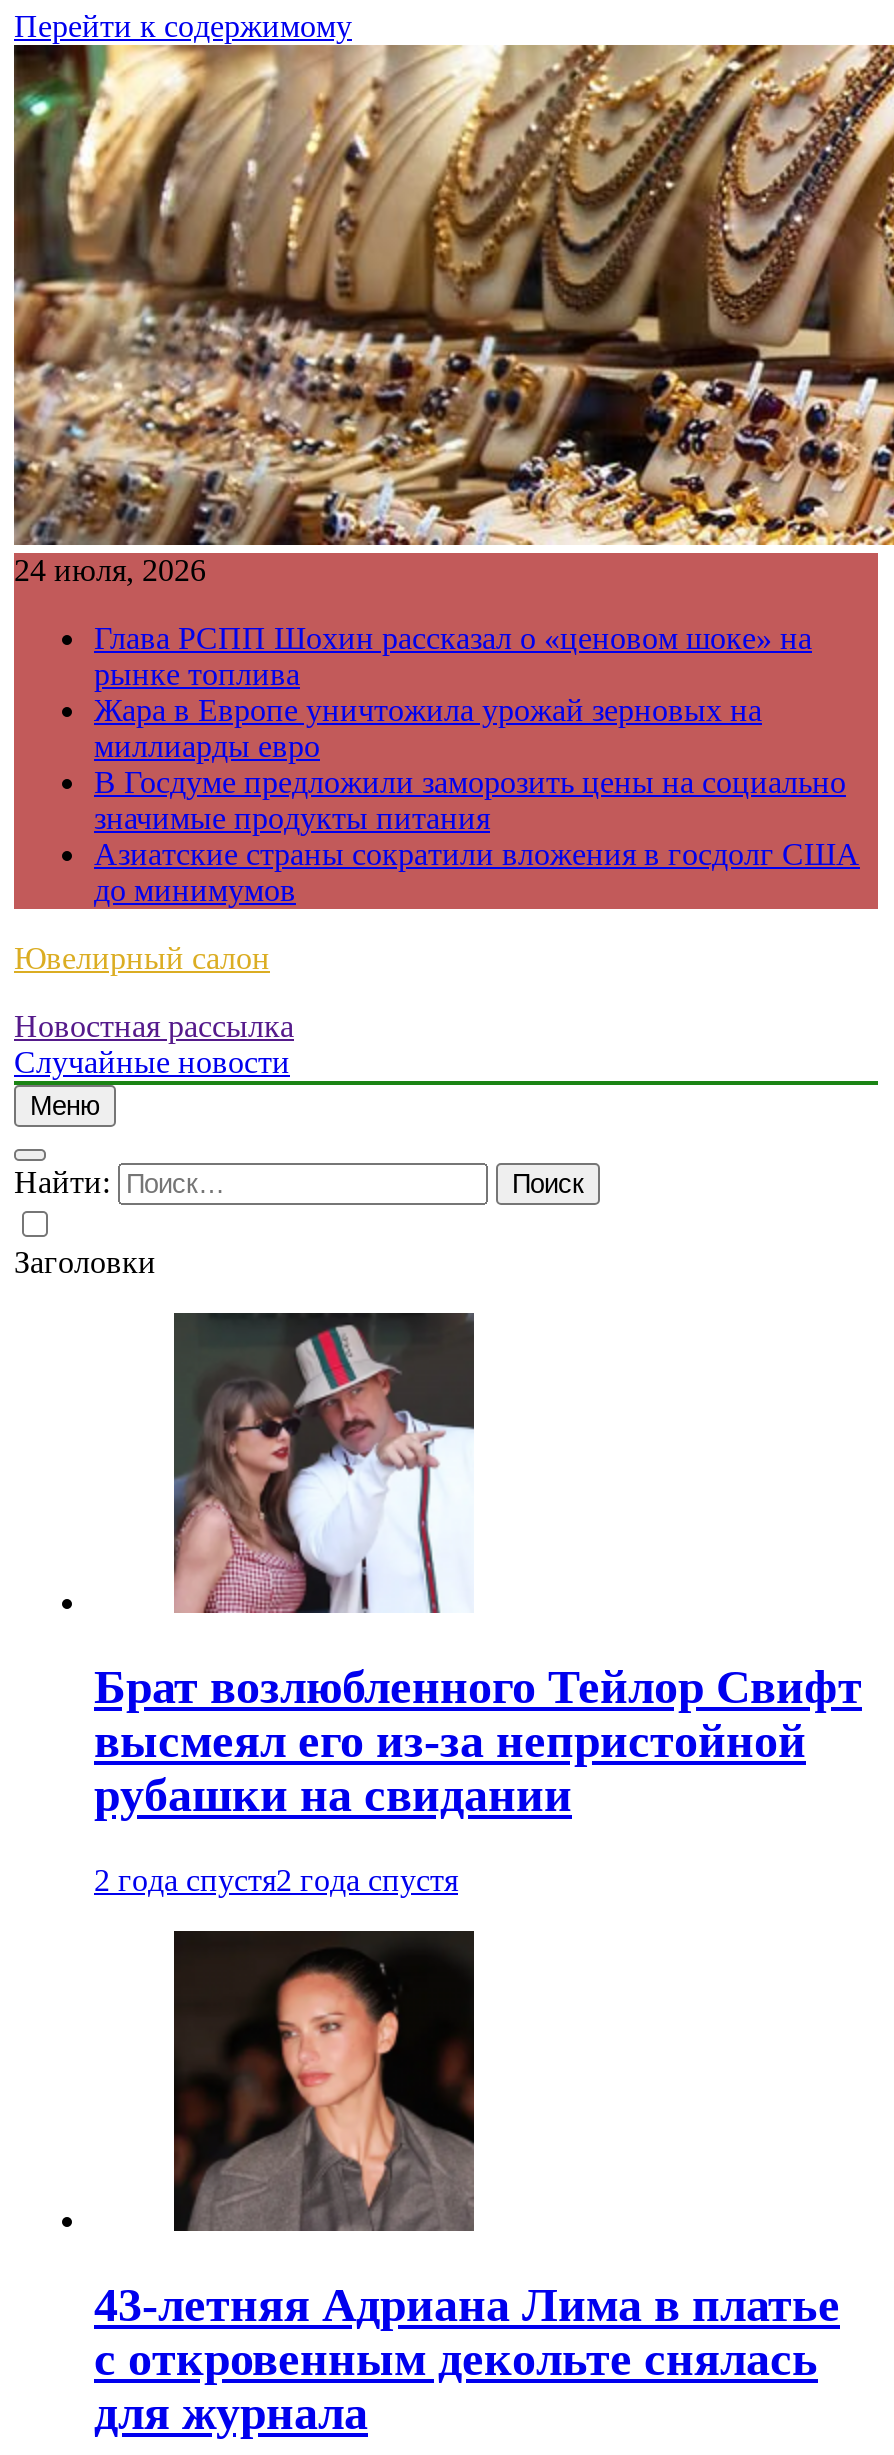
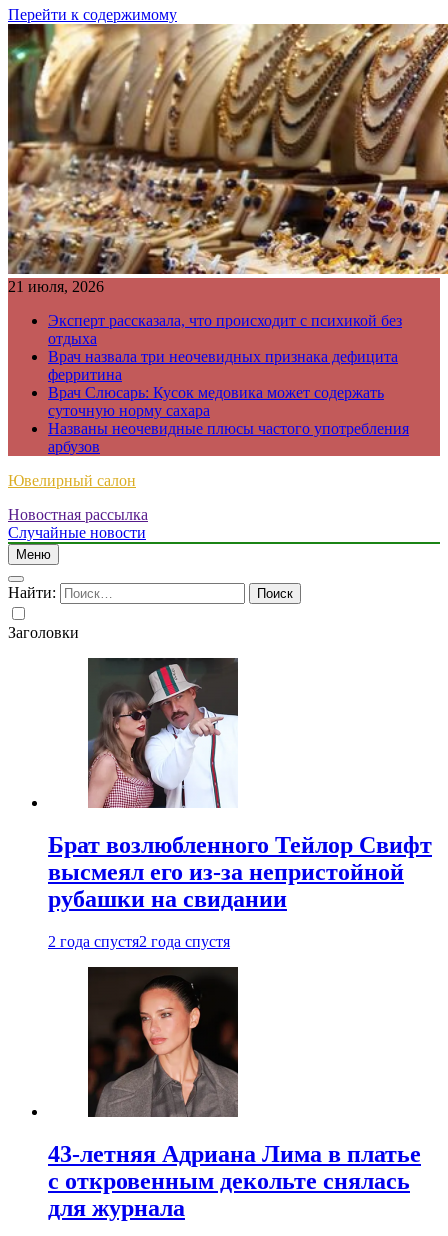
- 24 июля, 2026
+ 21 июля, 2026

- Глава РСПП Шохин рассказал о «ценовом шоке» на
- рынке топлива
- Жара в Европе уничтожила урожай зерновых на
- миллиарды евро
- В Госдуме предложили заморозить цены на социально
- значимые продукты питания
- Азиатские страны сократили вложения в госдолг США
- до минимумов
+ Эксперт рассказала, что происходит с психикой без
+ отдыха
+ Врач назвала три неочевидных признака дефицита
+ ферритина
+ Врач Слюсарь: Кусок медовика может содержать
+ суточную норму сахара
+ Названы неочевидные плюсы частого употребления
+ арбузов
